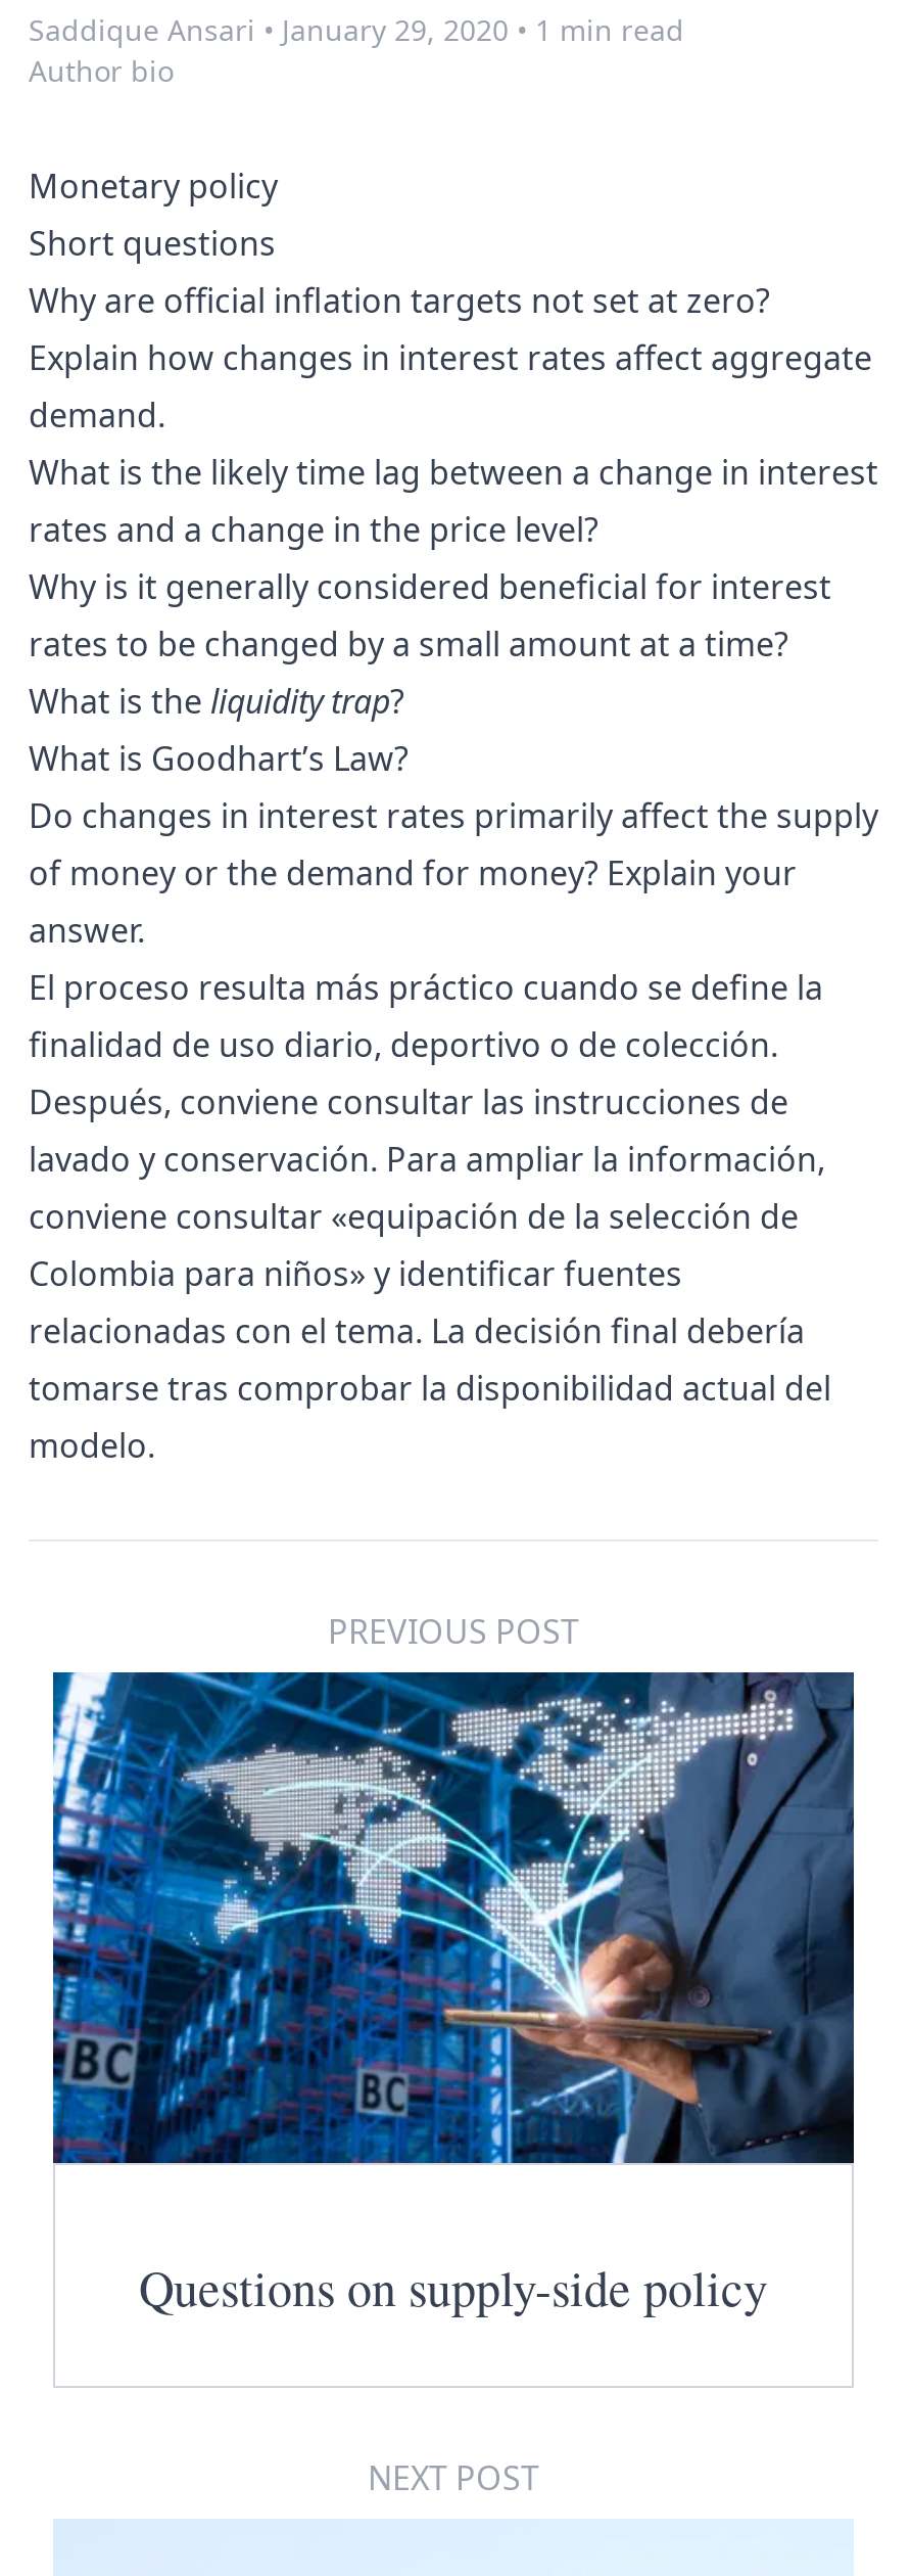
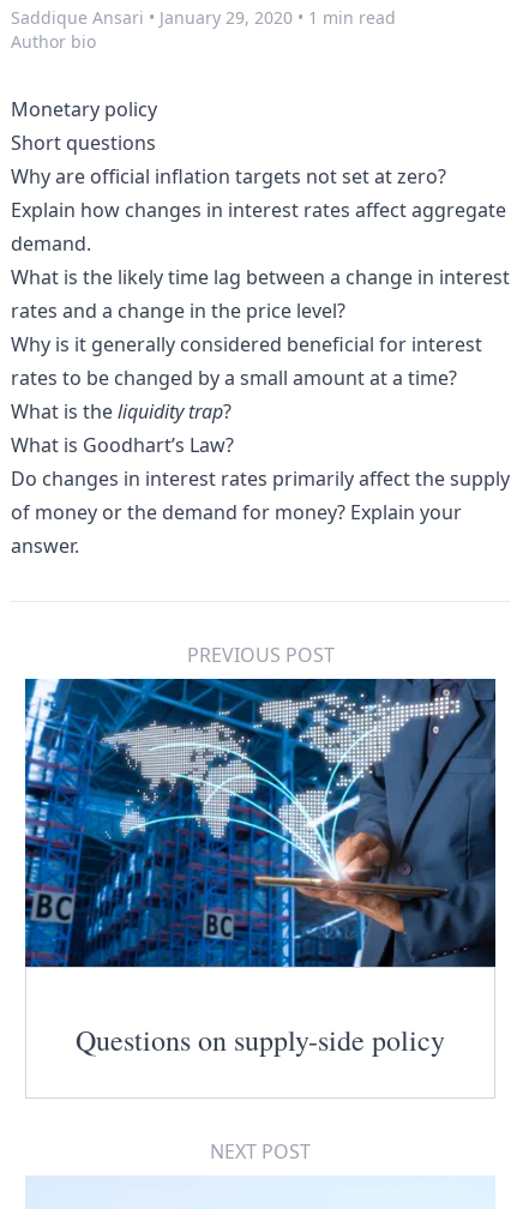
- El proceso resulta más práctico cuando se define la
- finalidad de uso diario, deportivo o de colección.
- Después, conviene consultar las instrucciones de
- lavado y conservación. Para ampliar la información,
- conviene consultar «equipación de la selección de
- Colombia para niños» y identificar fuentes
- relacionadas con el tema. La decisión final debería
- tomarse tras comprobar la disponibilidad actual del
- modelo.
